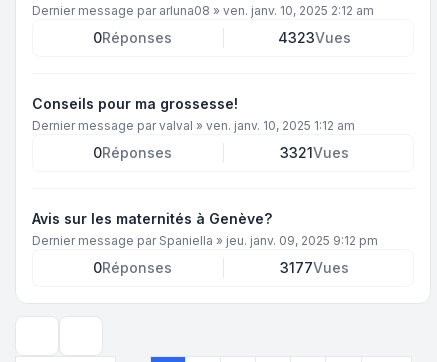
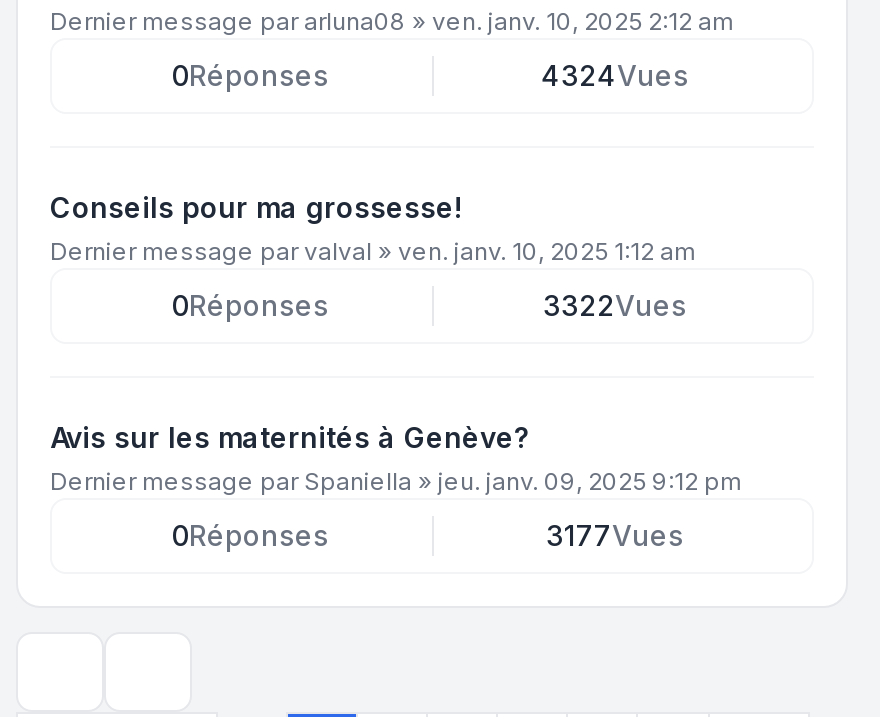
- 4323Vues
+ 4324Vues

- 3321Vues
+ 3322Vues
